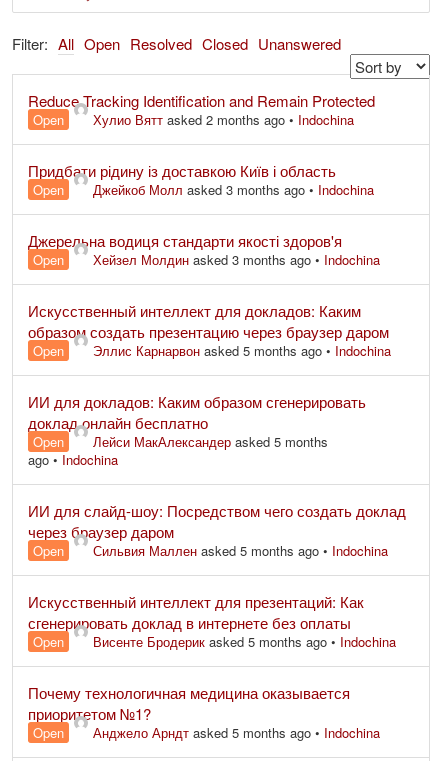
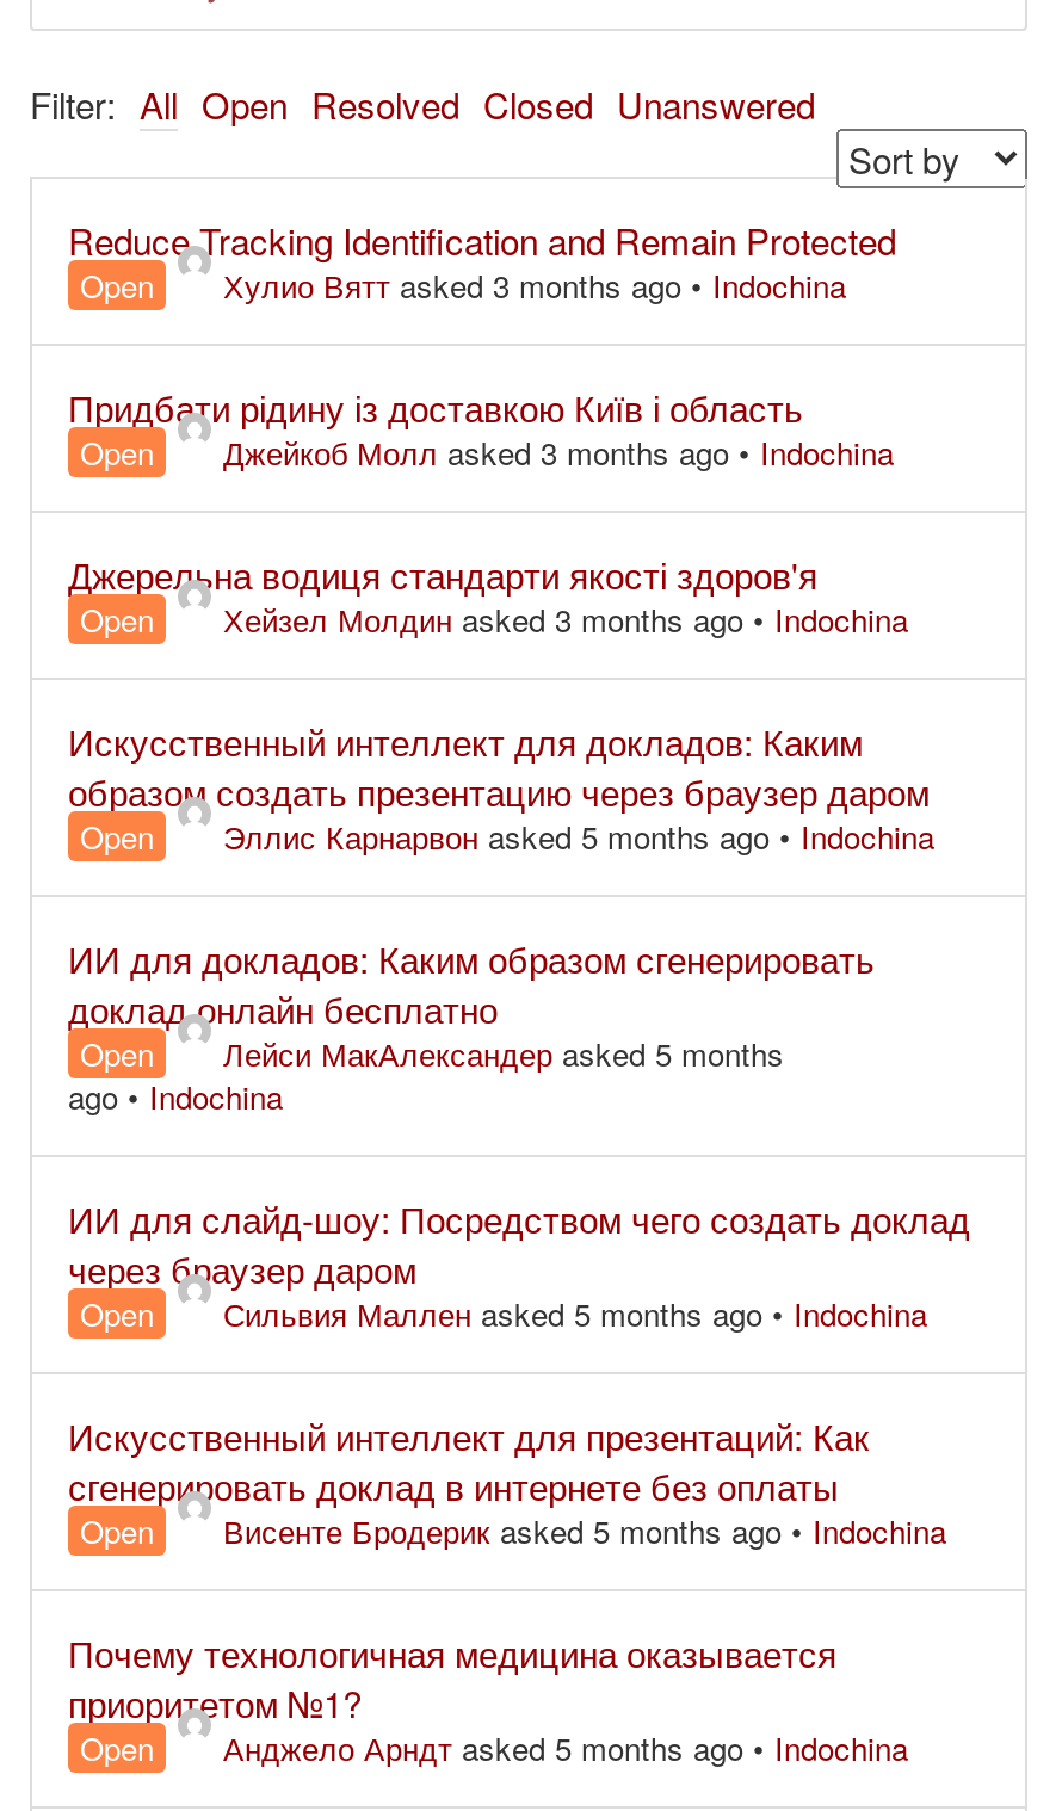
- Хулио Вятт asked 2 months ago • Indochina
+ Хулио Вятт asked 3 months ago • Indochina
